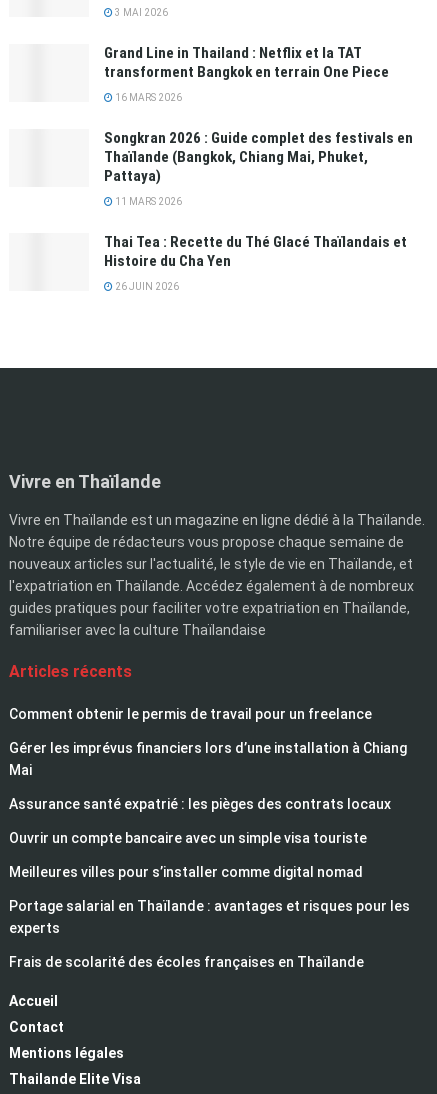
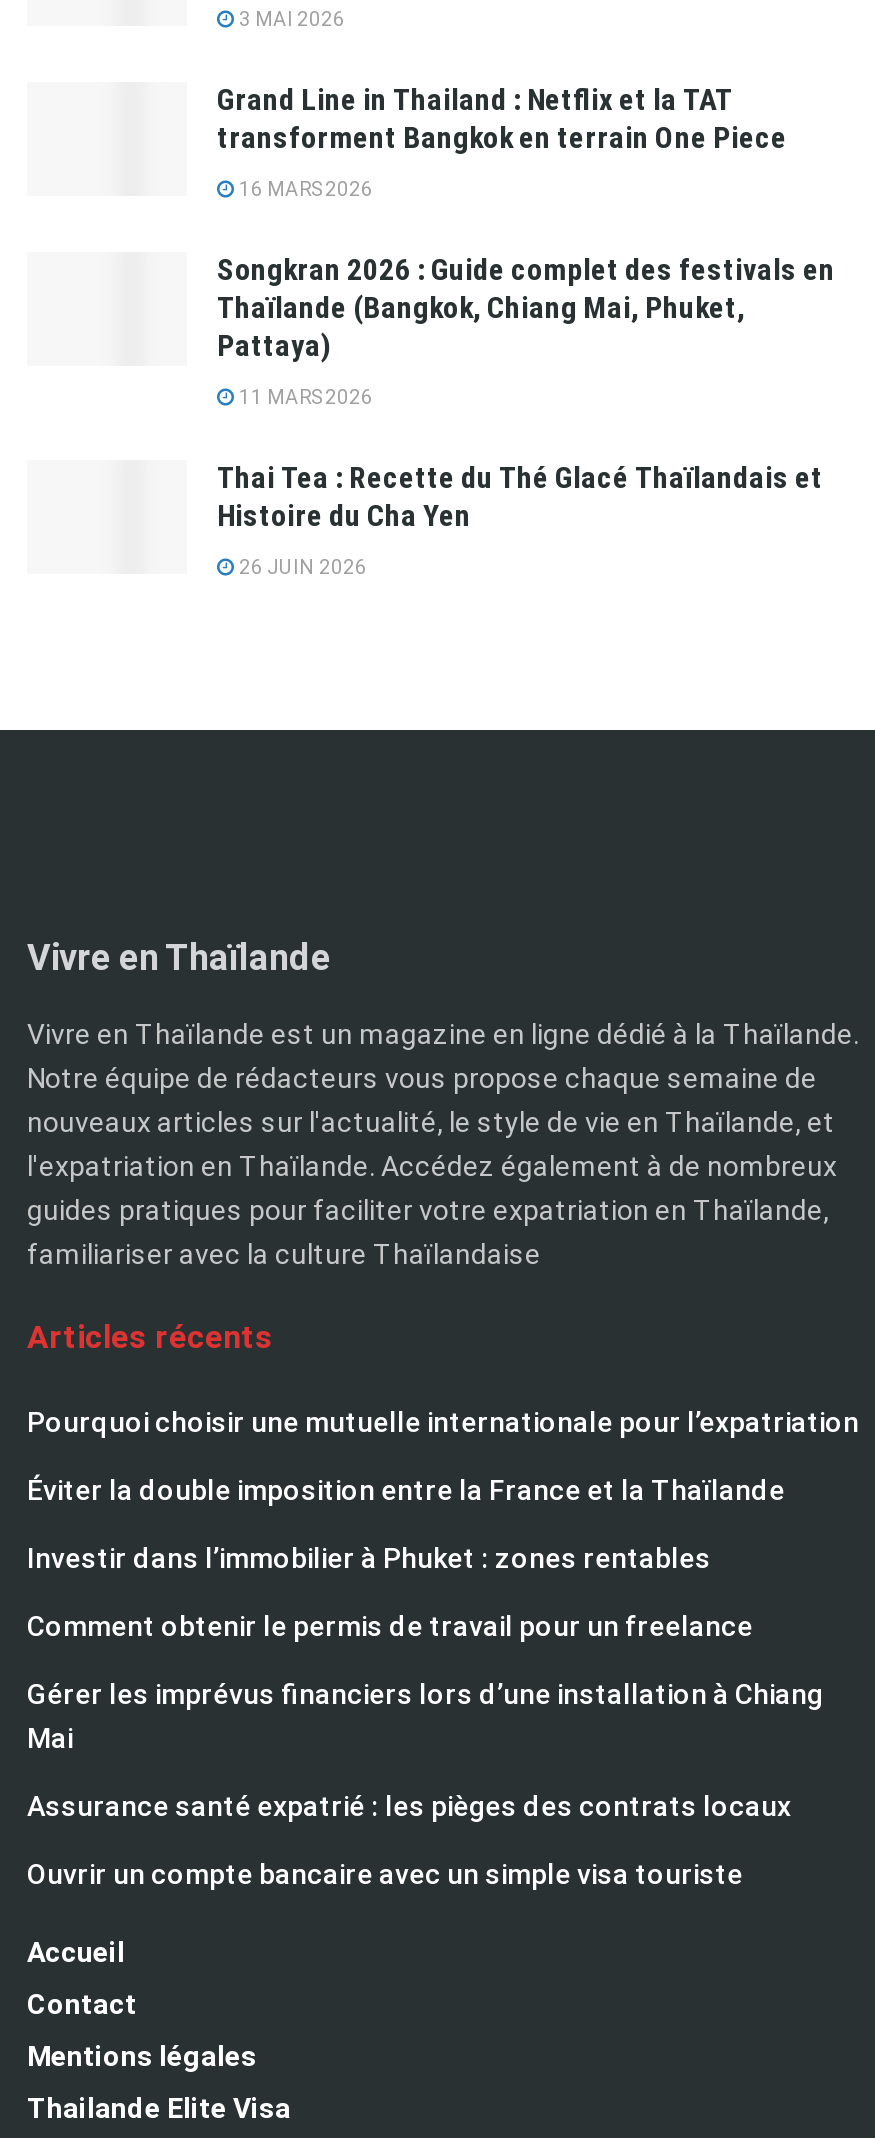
+ Pourquoi choisir une mutuelle internationale pour l’expatriation
+ Éviter la double imposition entre la France et la Thaïlande
+ Investir dans l’immobilier à Phuket : zones rentables

moved down: Comment obtenir le permis de travail pour un freelance | Gérer les imprévus financiers lors d’une installation à Chiang | Mai | Assurance santé expatrié : les pièges des contrats locaux | Ouvrir un compte bancaire avec un simple visa touriste

- Meilleures villes pour s’installer comme digital nomad
- Portage salarial en Thaïlande : avantages et risques pour les
- experts
- Frais de scolarité des écoles françaises en Thaïlande
